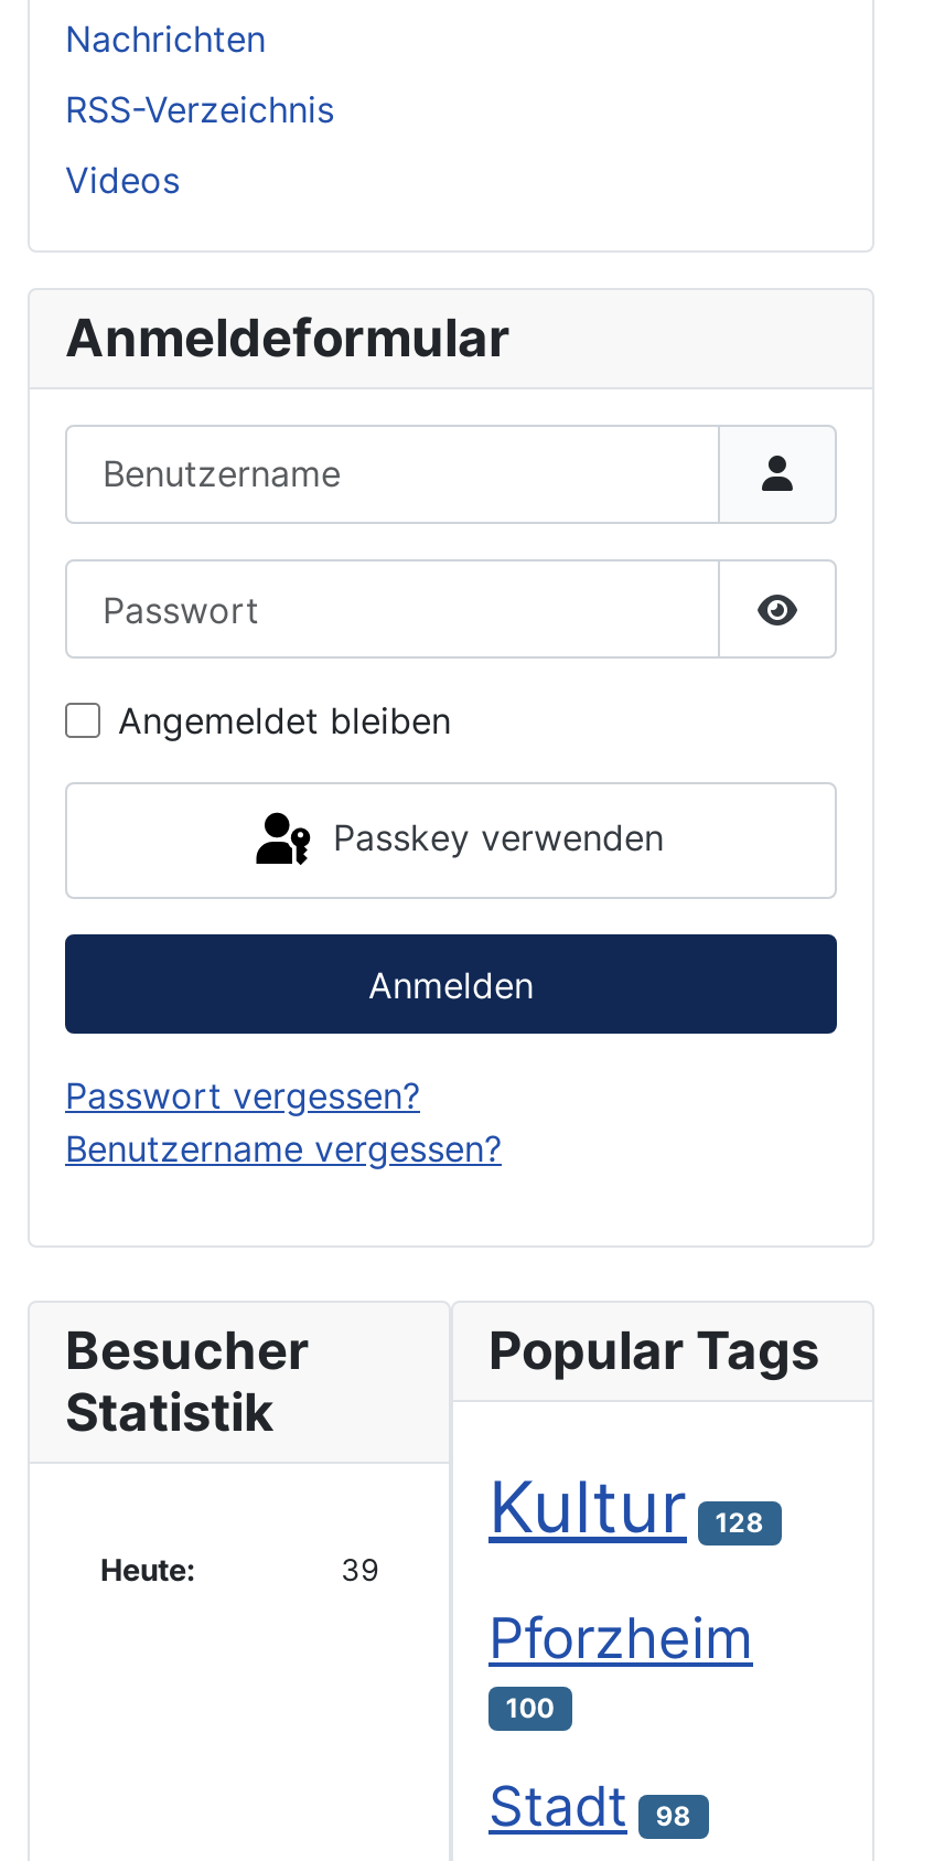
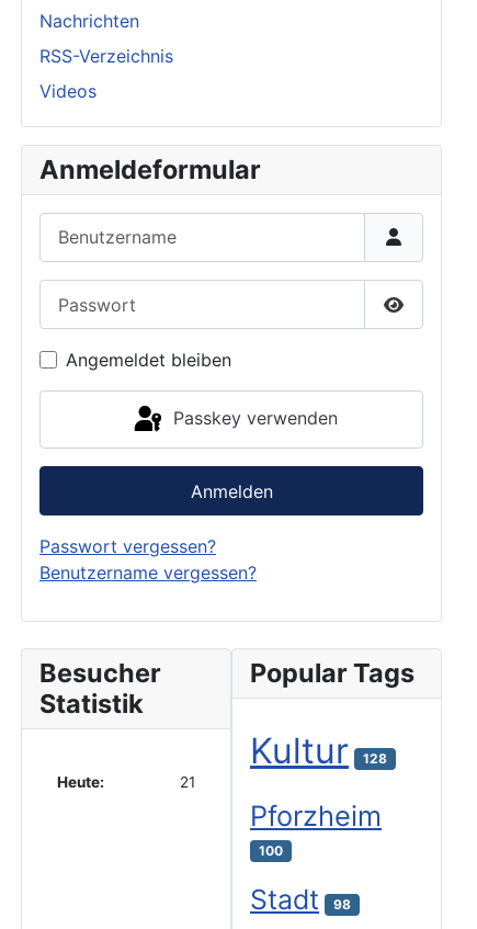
- 39
+ 21
